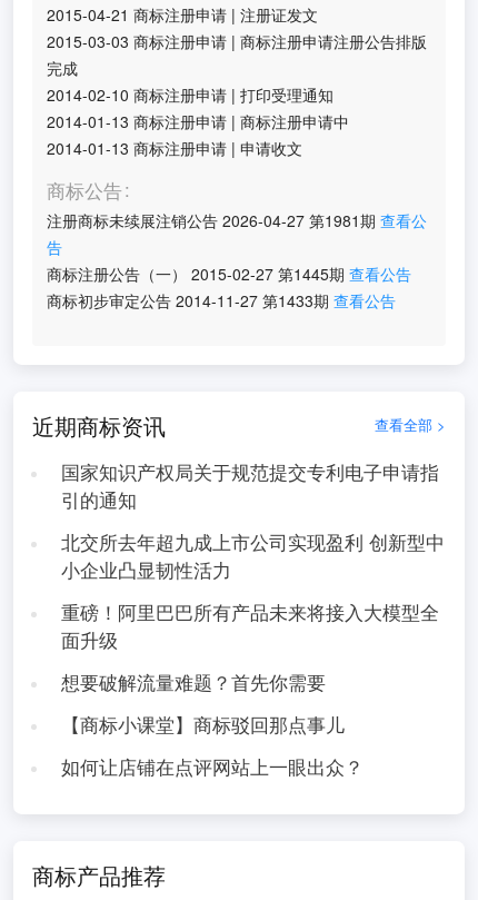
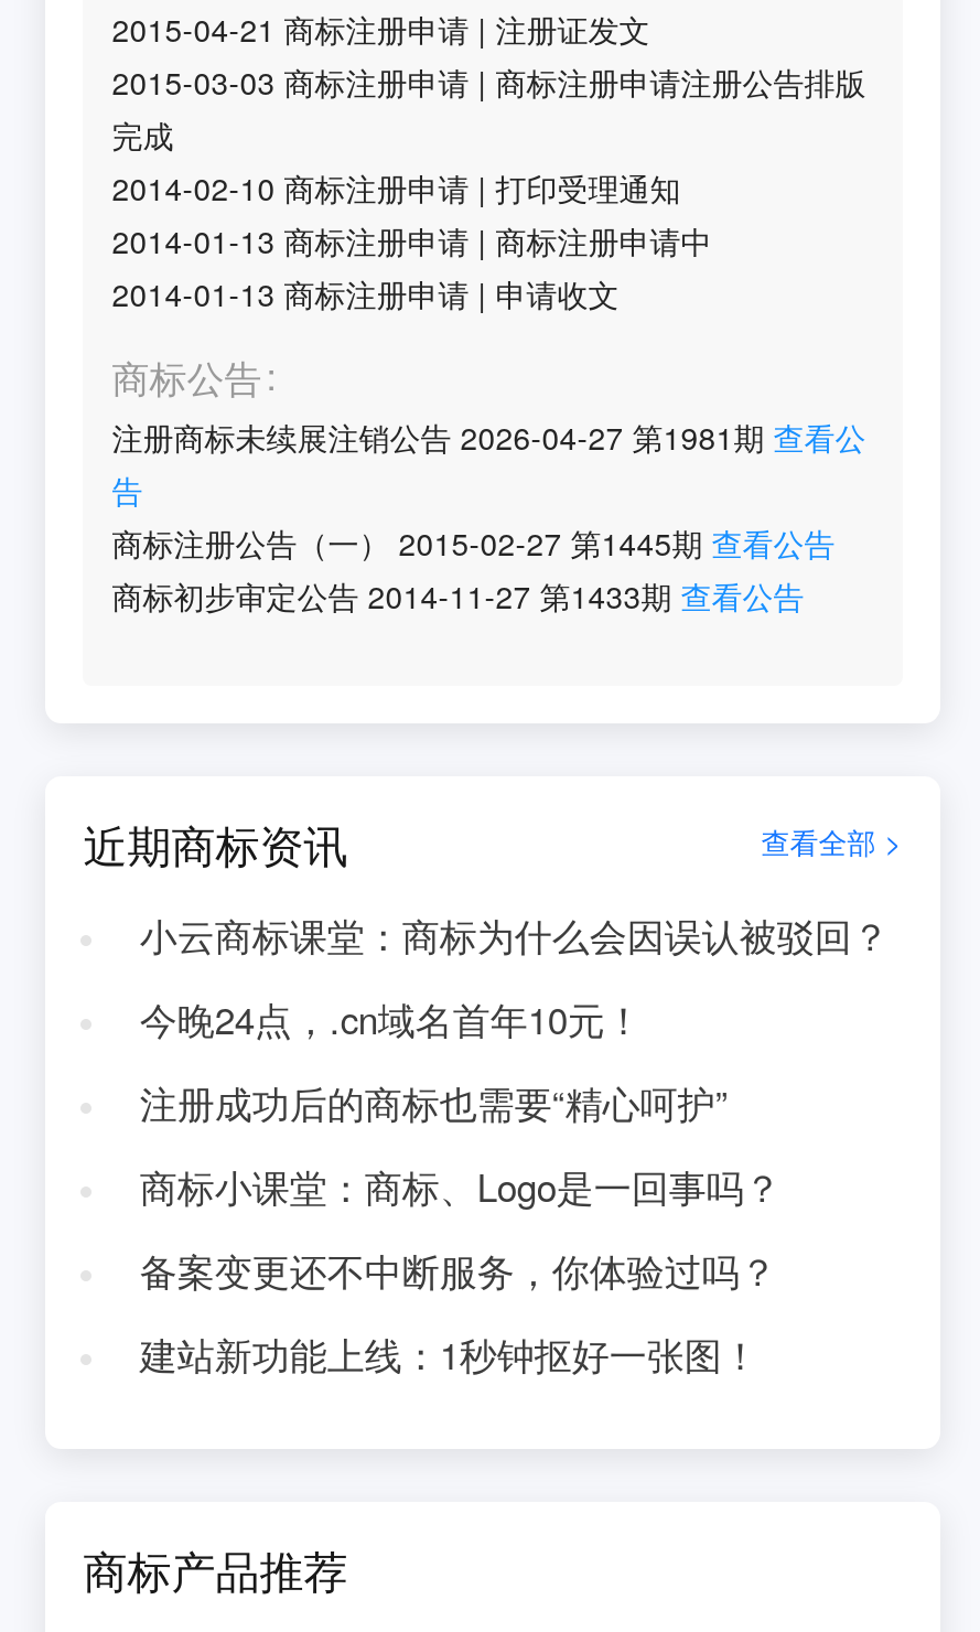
- 国家知识产权局关于规范提交专利电子申请指
- 引的通知
+ 小云商标课堂：商标为什么会因误认被驳回？

- 北交所去年超九成上市公司实现盈利 创新型中
- 小企业凸显韧性活力
+ 今晚24点，.cn域名首年10元！

- 重磅！阿里巴巴所有产品未来将接入大模型全
- 面升级
+ 注册成功后的商标也需要“精心呵护”

- 想要破解流量难题？首先你需要
+ 商标小课堂：商标、Logo是一回事吗？

- 【商标小课堂】商标驳回那点事儿
+ 备案变更还不中断服务，你体验过吗？

- 如何让店铺在点评网站上一眼出众？
+ 建站新功能上线：1秒钟抠好一张图！
